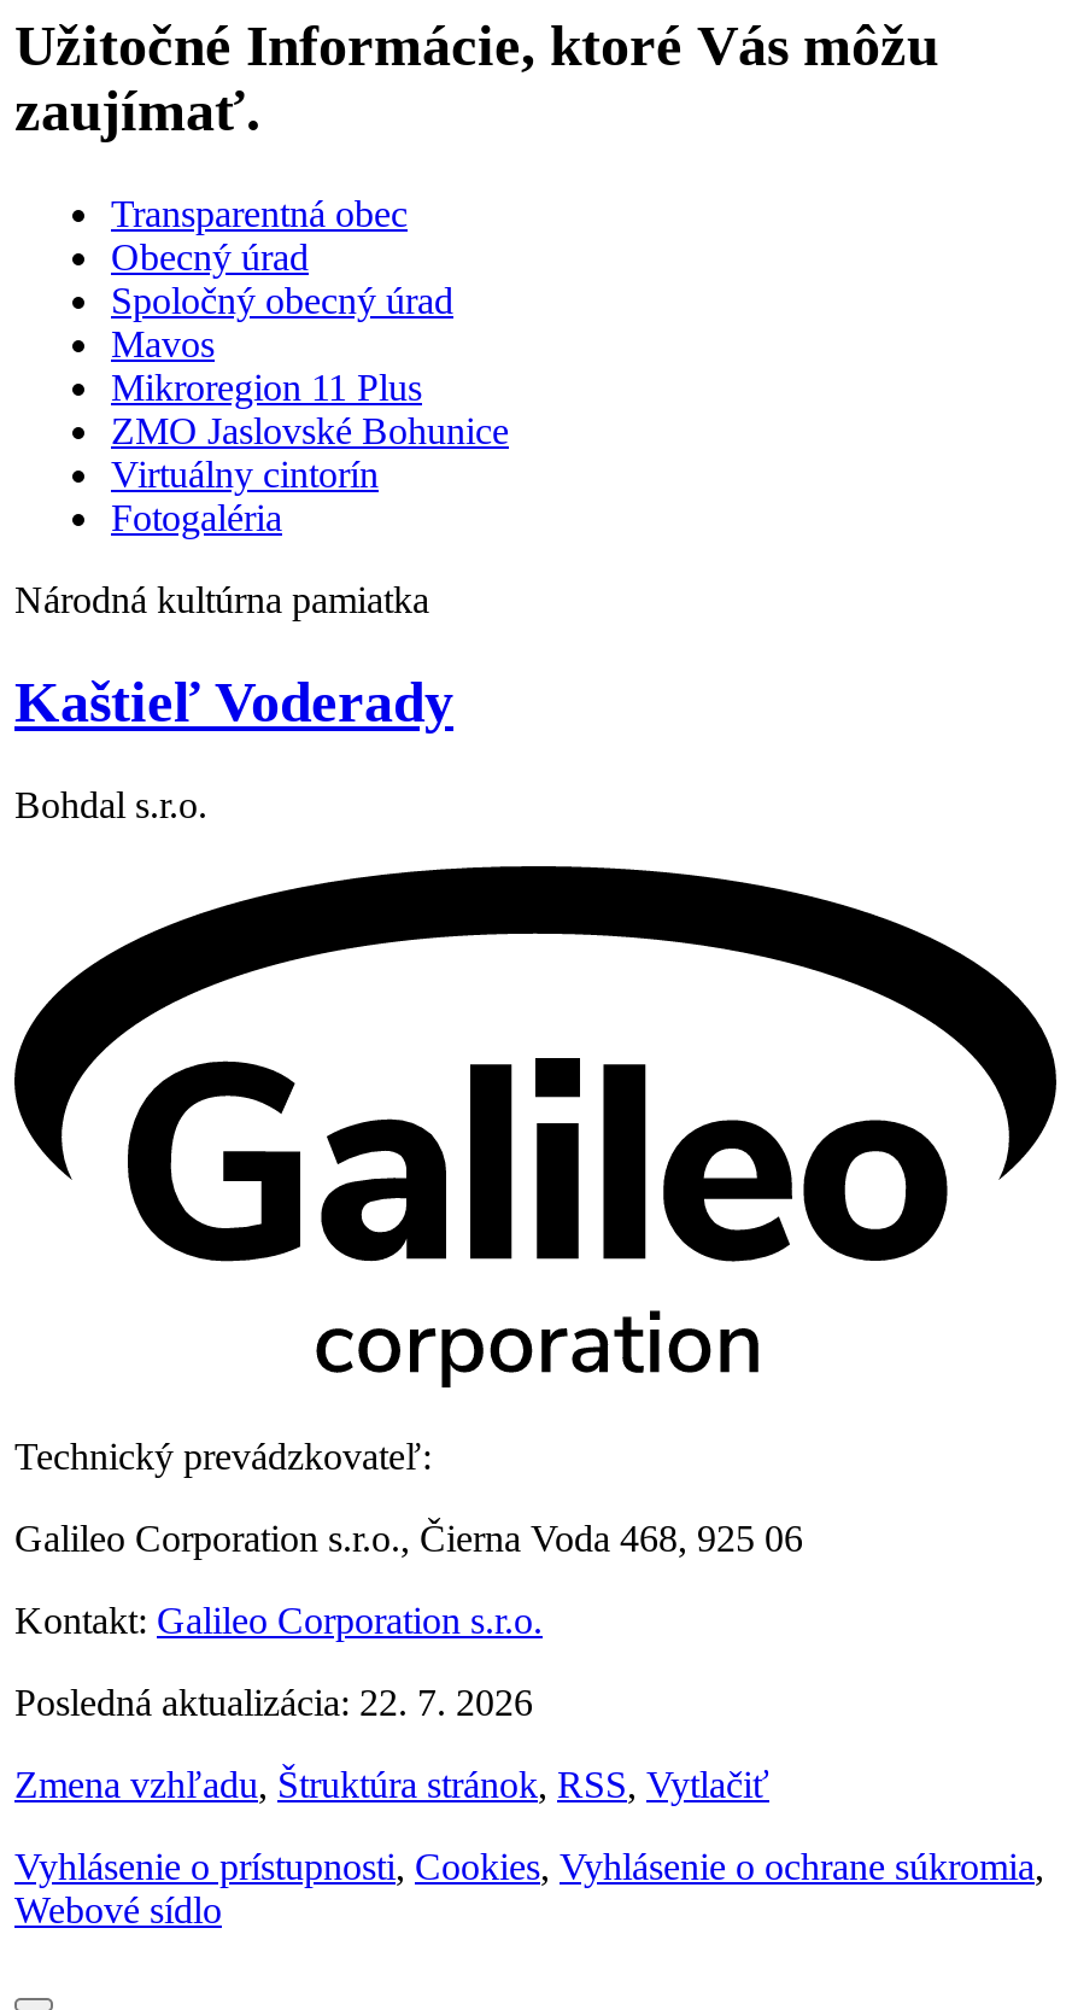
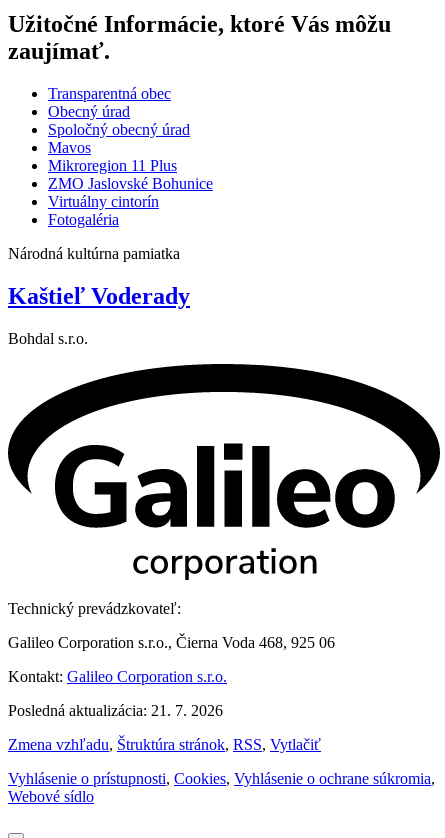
- Posledná aktualizácia: 22. 7. 2026
+ Posledná aktualizácia: 21. 7. 2026
